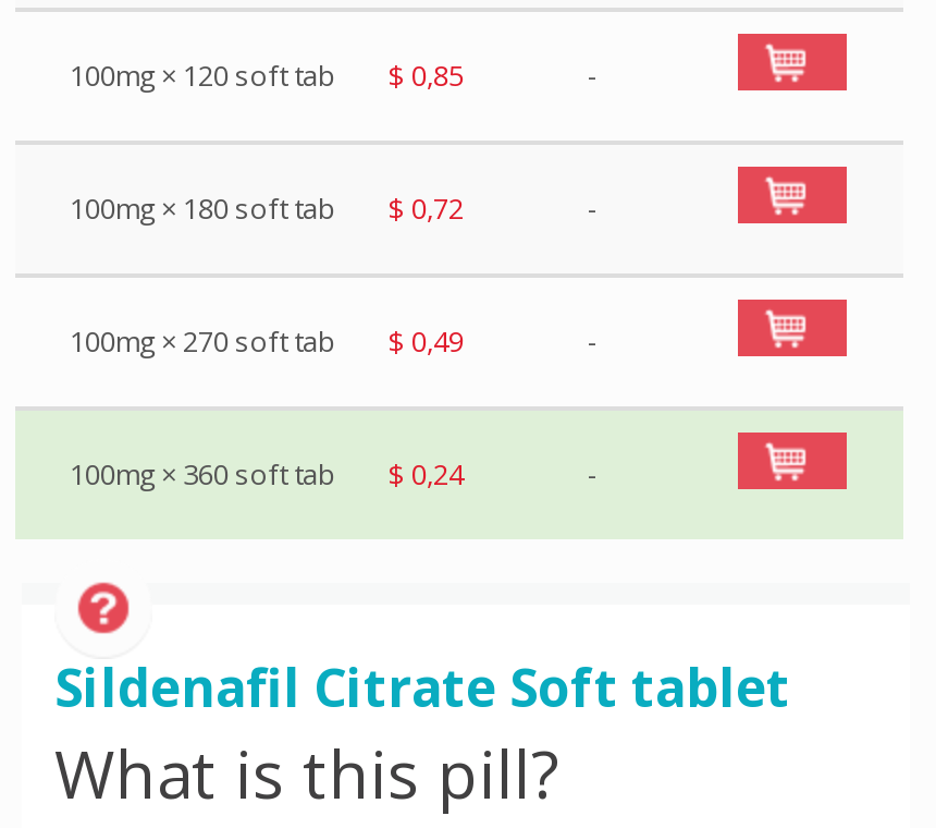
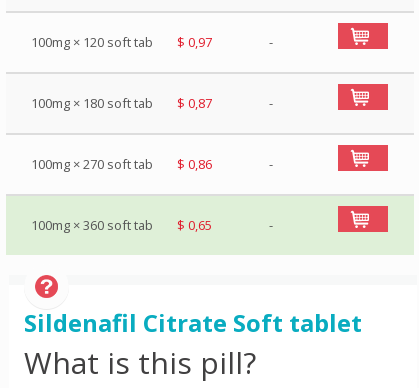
- 100mg × 120 soft tab $ 0,85
+ 100mg × 120 soft tab $ 0,97

- 100mg × 180 soft tab $ 0,72
+ 100mg × 180 soft tab $ 0,87

- 100mg × 270 soft tab $ 0,49
+ 100mg × 270 soft tab $ 0,86

- 100mg × 360 soft tab $ 0,24
+ 100mg × 360 soft tab $ 0,65
